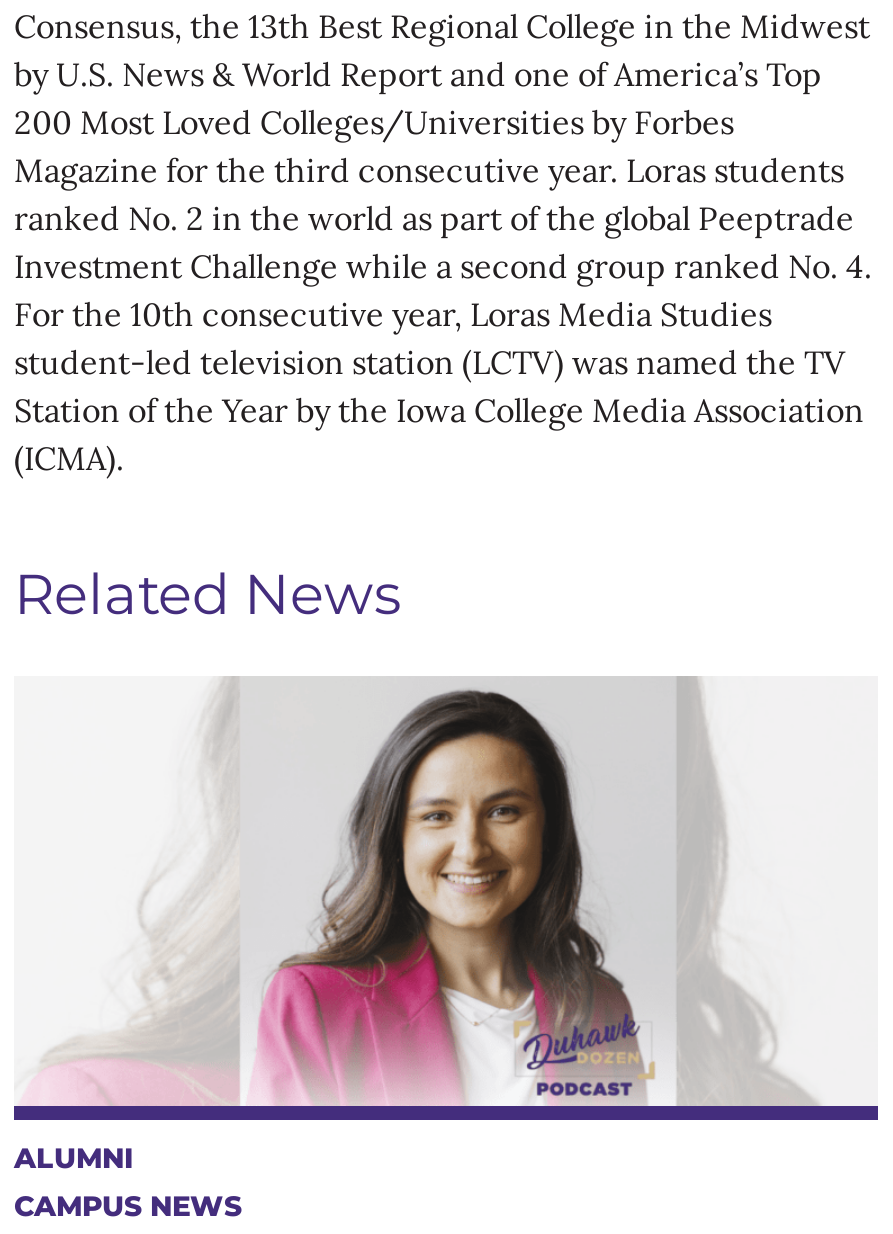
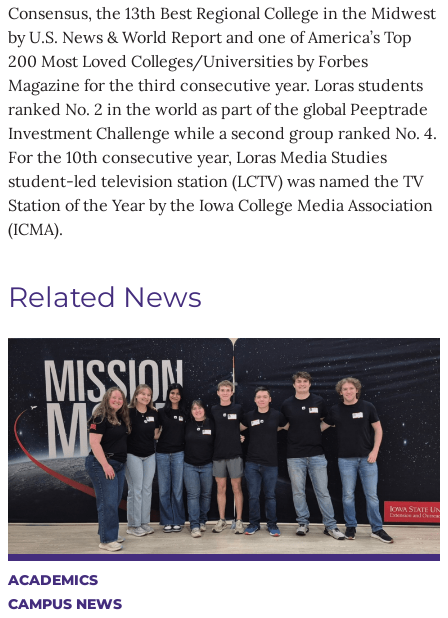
- [image]
- ALUMNI
+ [image]
+ ACADEMICS
